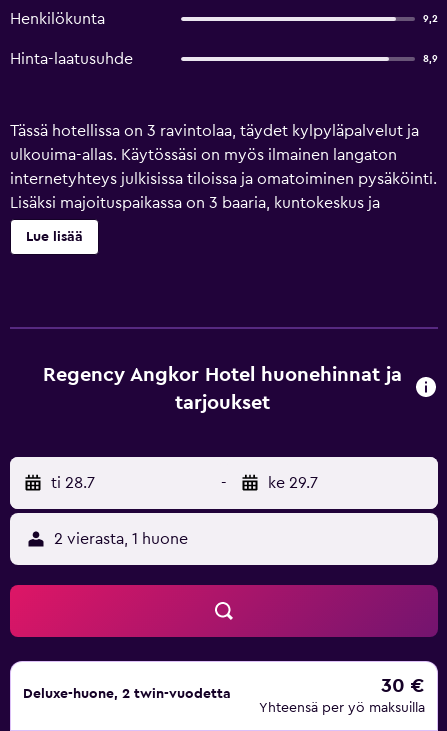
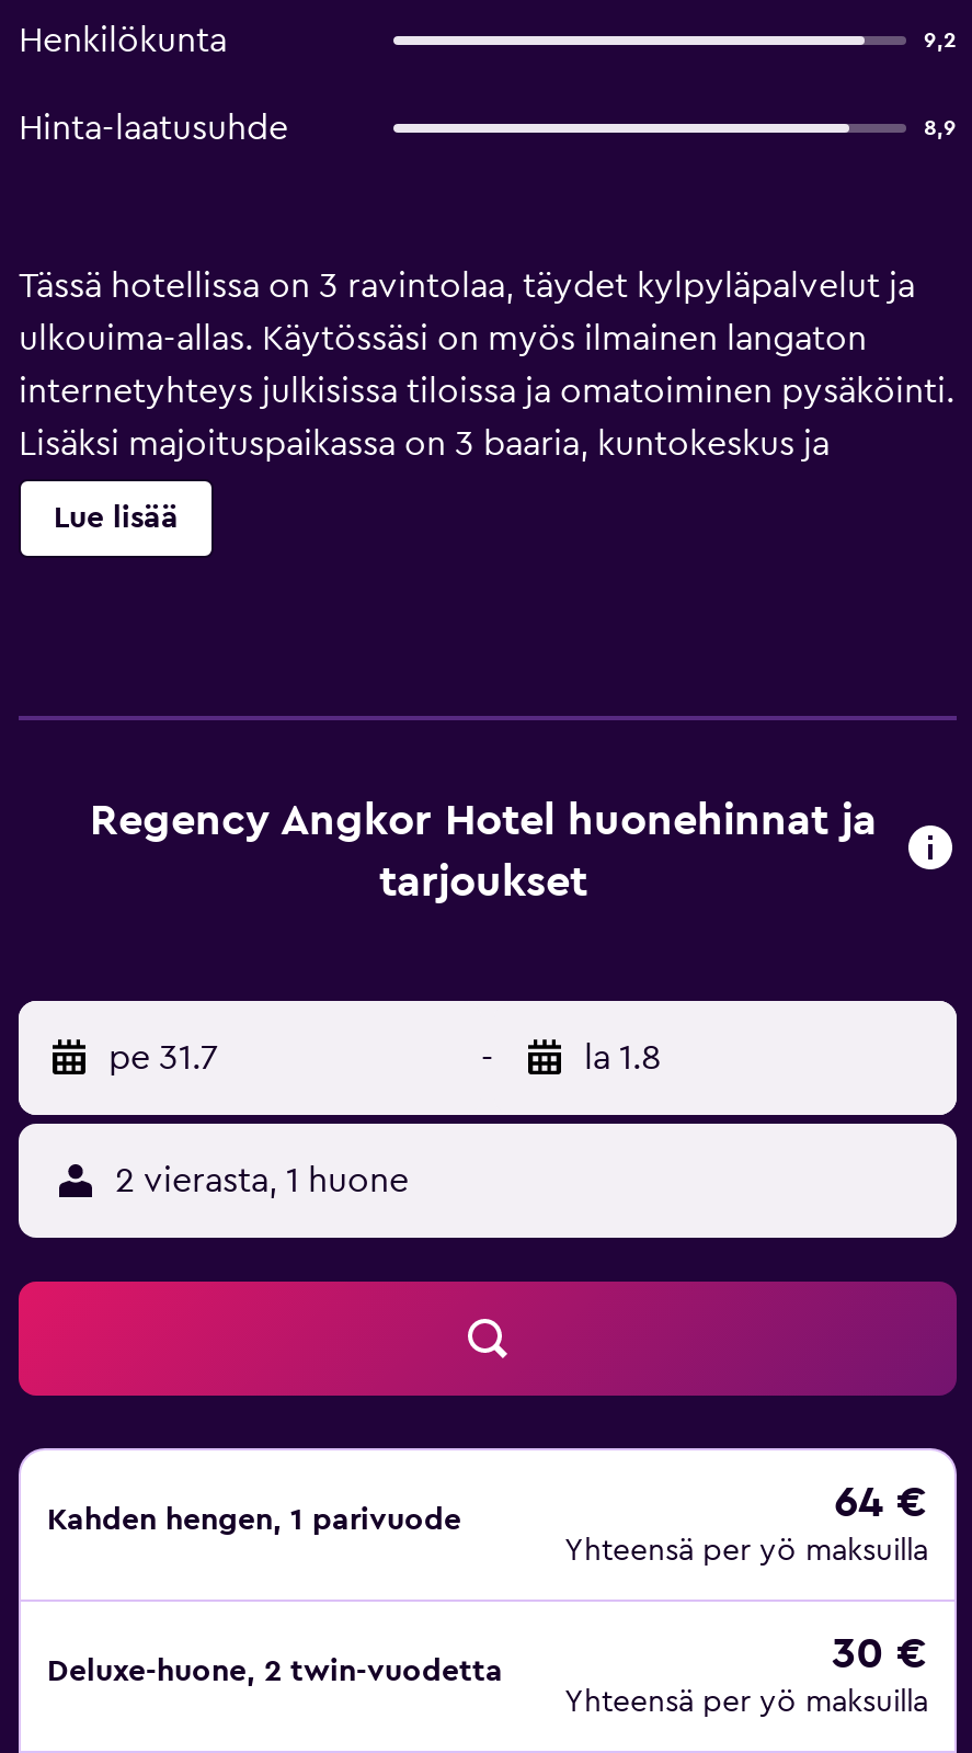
- ti 28.7
+ pe 31.7

- ke 29.7
+ la 1.8

+ Kahden hengen, 1 parivuode
+ 64 €
+ Yhteensä per yö maksuilla
